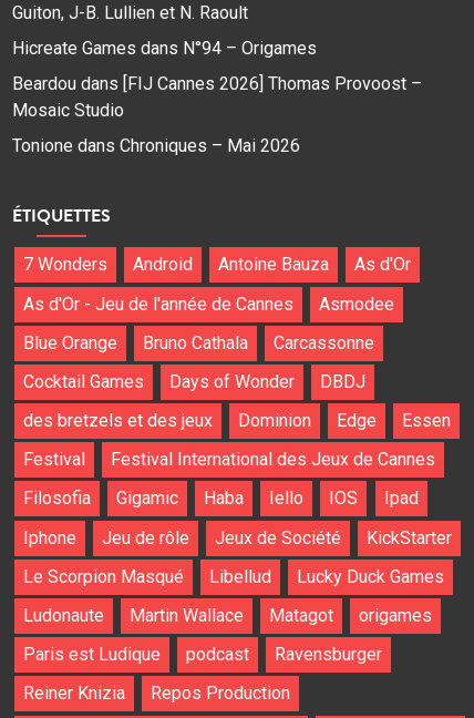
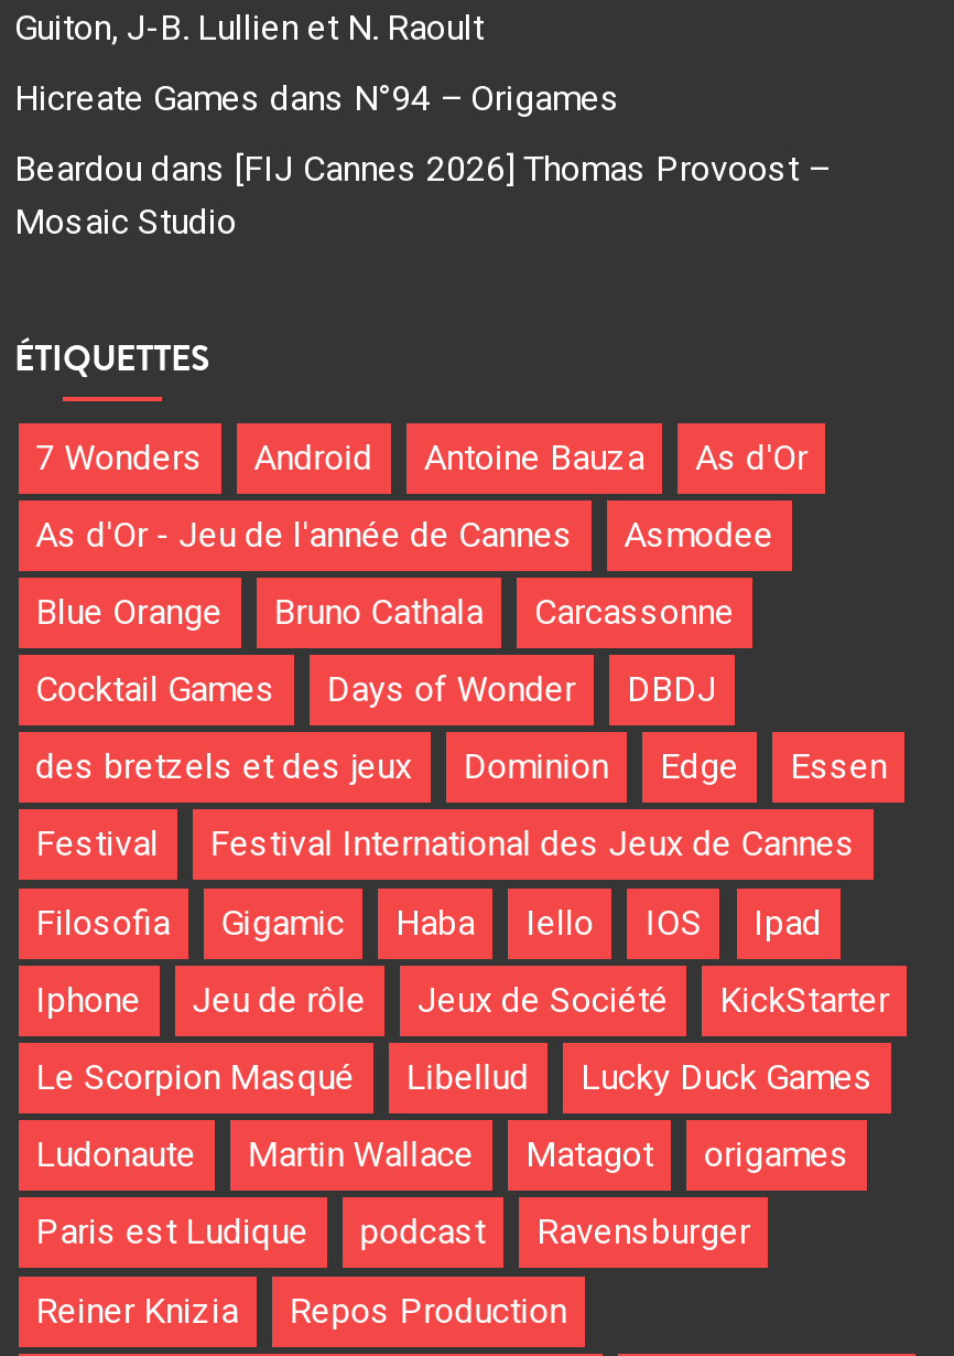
- Tonione dans Chroniques – Mai 2026
